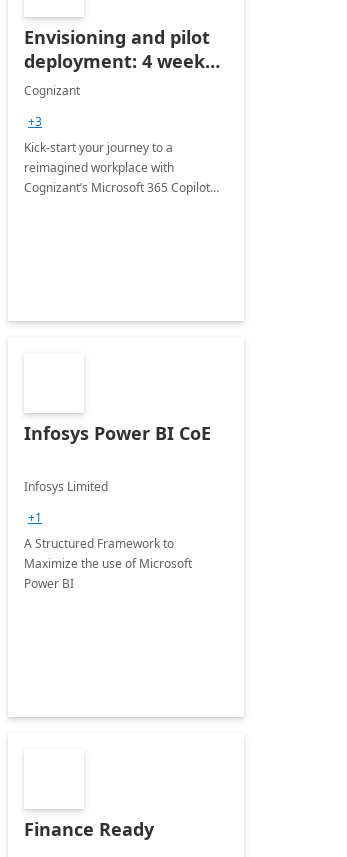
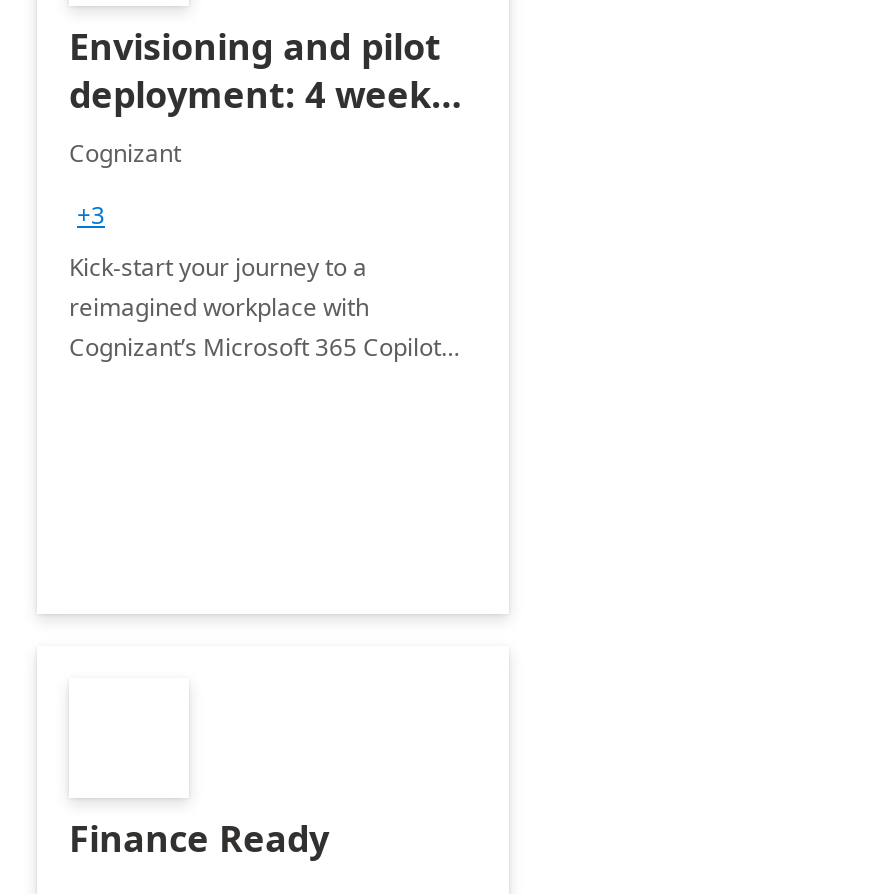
- Infosys Power BI CoE
- Infosys Limited
- +1
- A Structured Framework to
- Maximize the use of Microsoft
- Power BI
